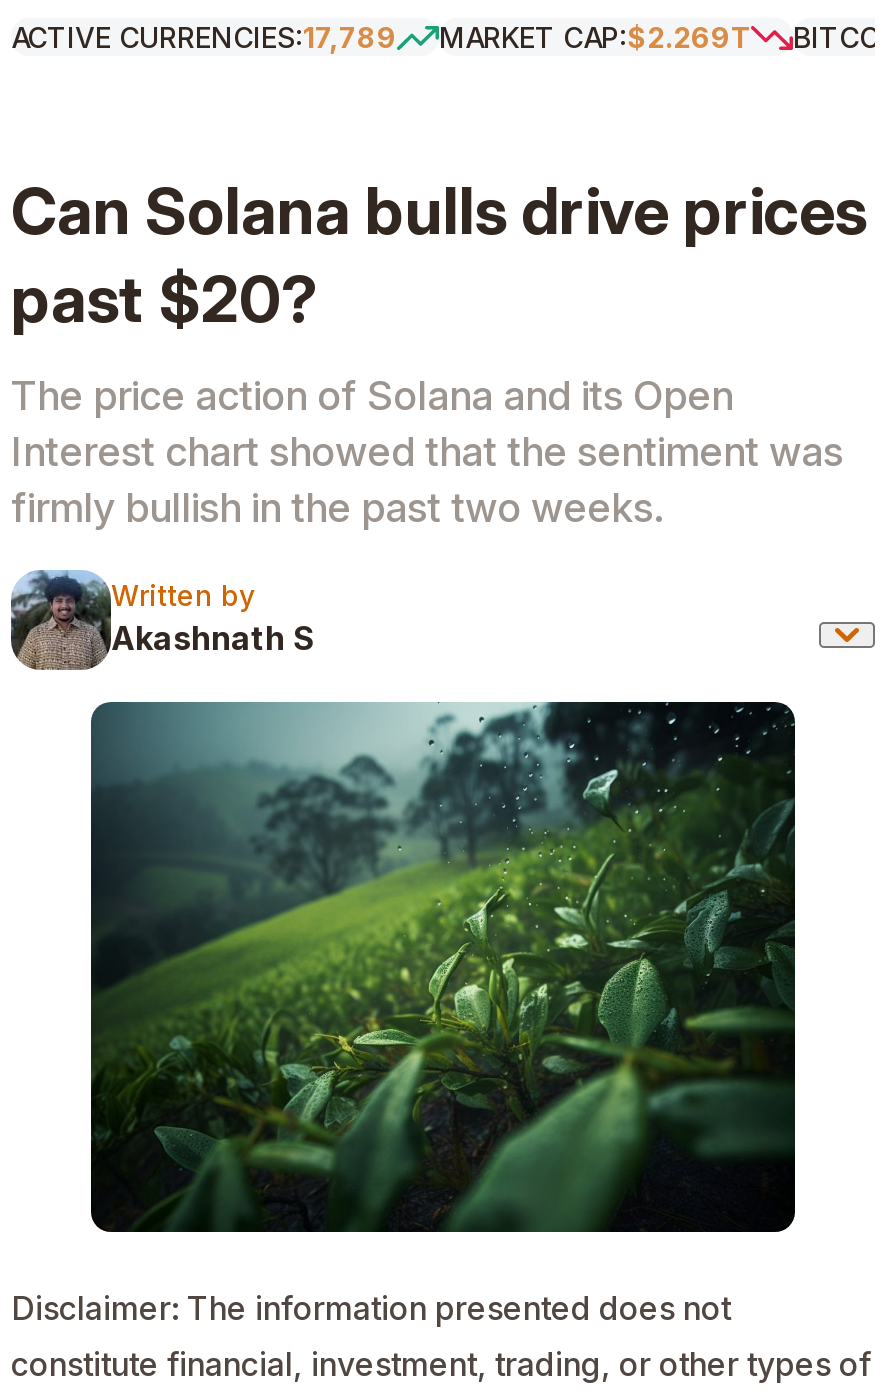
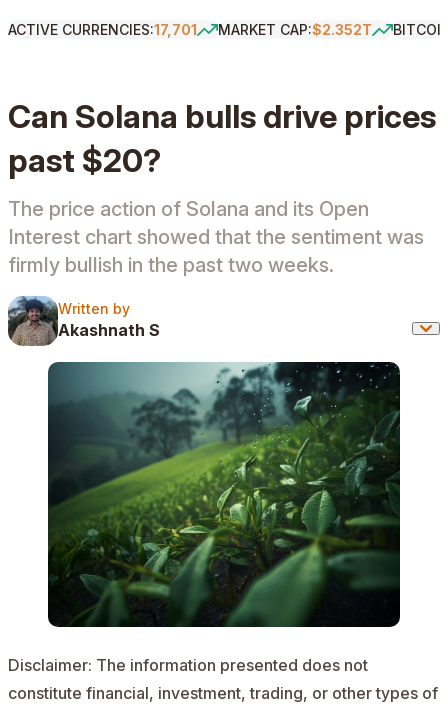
- ACTIVE CURRENCIES:17,789
+ ACTIVE CURRENCIES:17,701

- MARKET CAP:$2.269T
+ MARKET CAP:$2.352T
